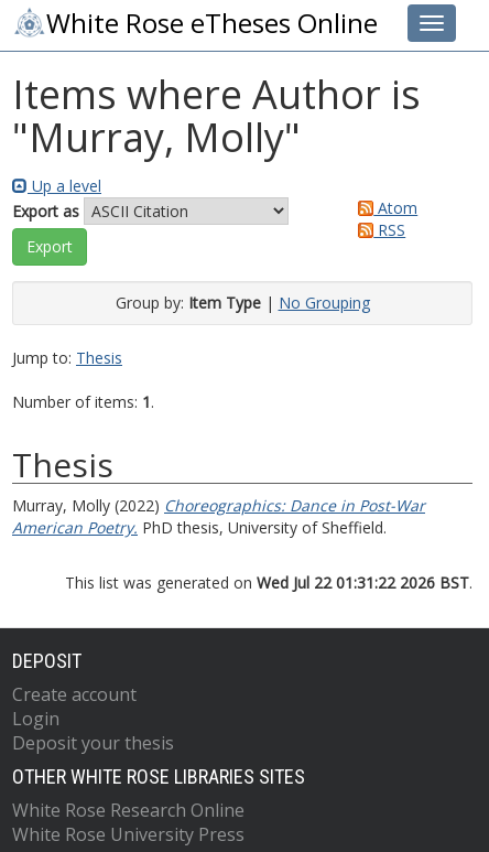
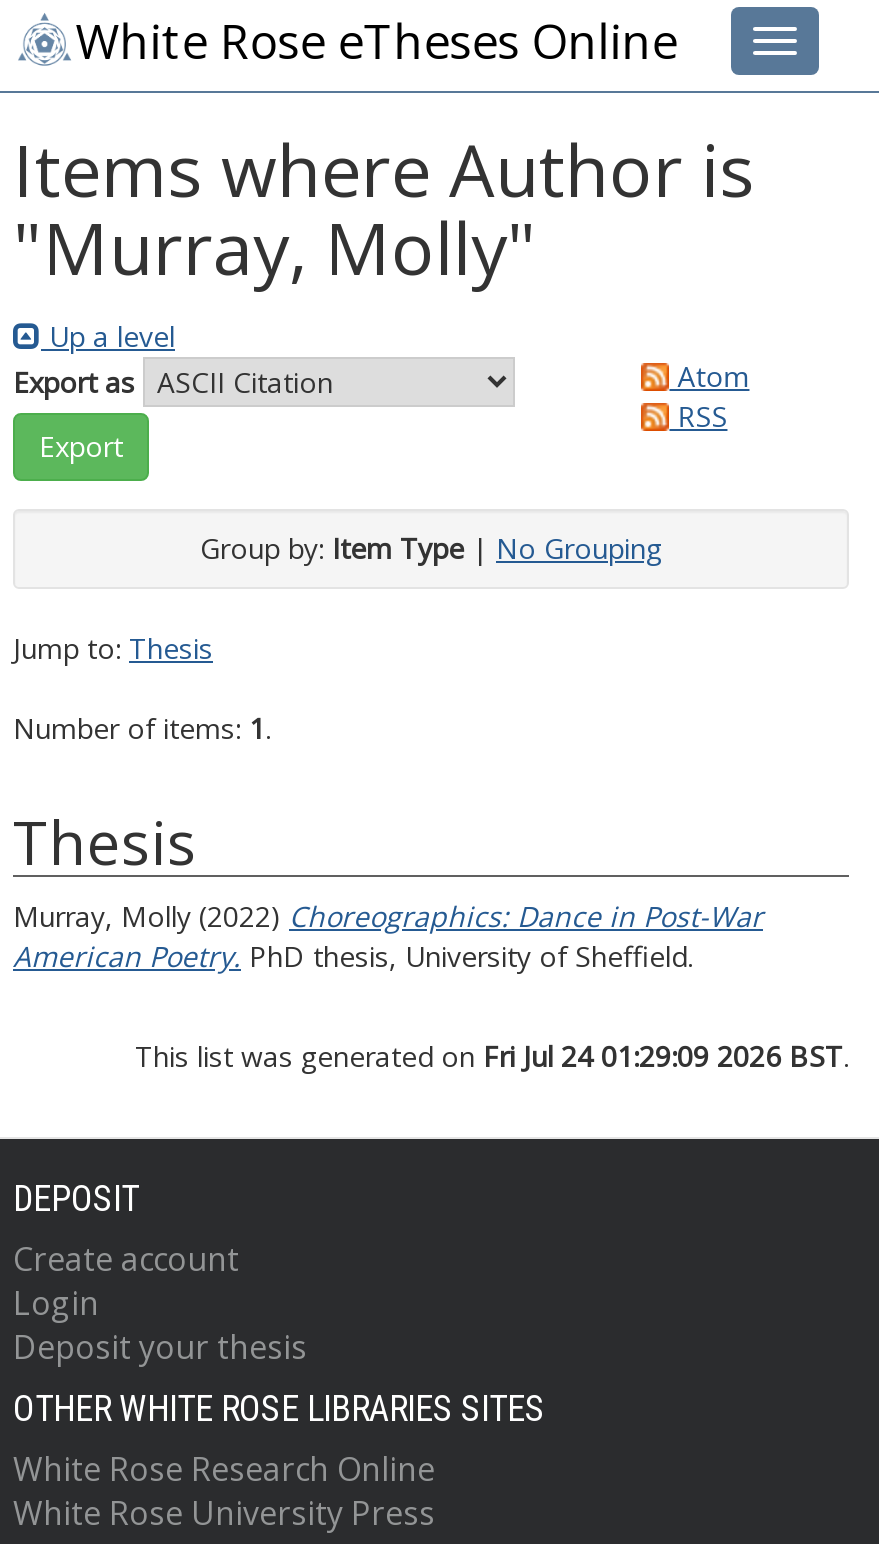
- This list was generated on Wed Jul 22 01:31:22 2026 BST.
+ This list was generated on Fri Jul 24 01:29:09 2026 BST.
